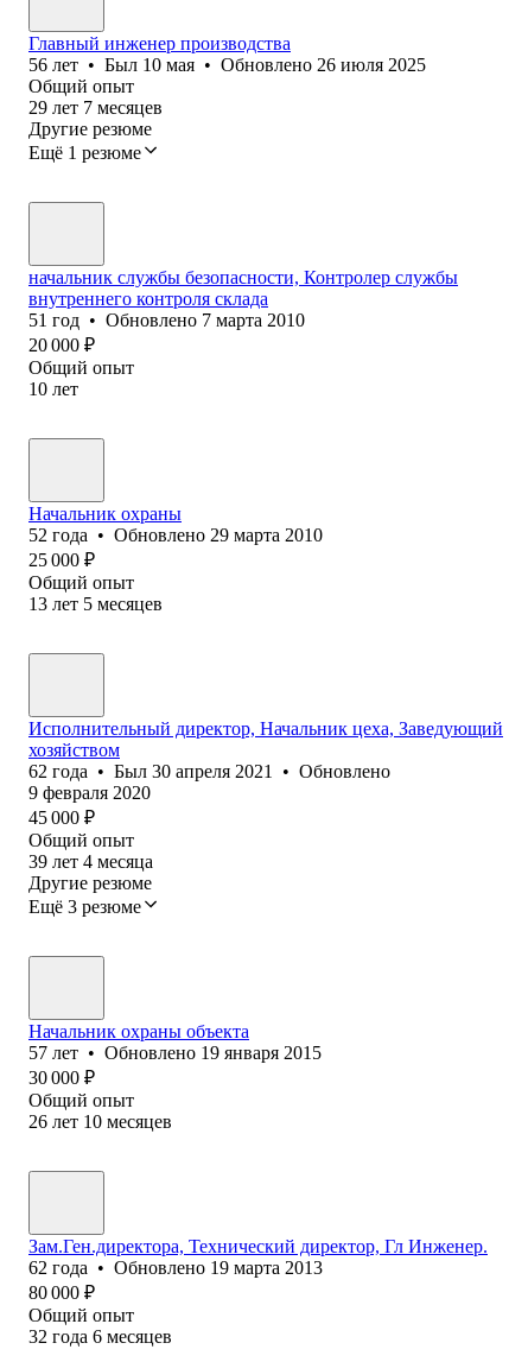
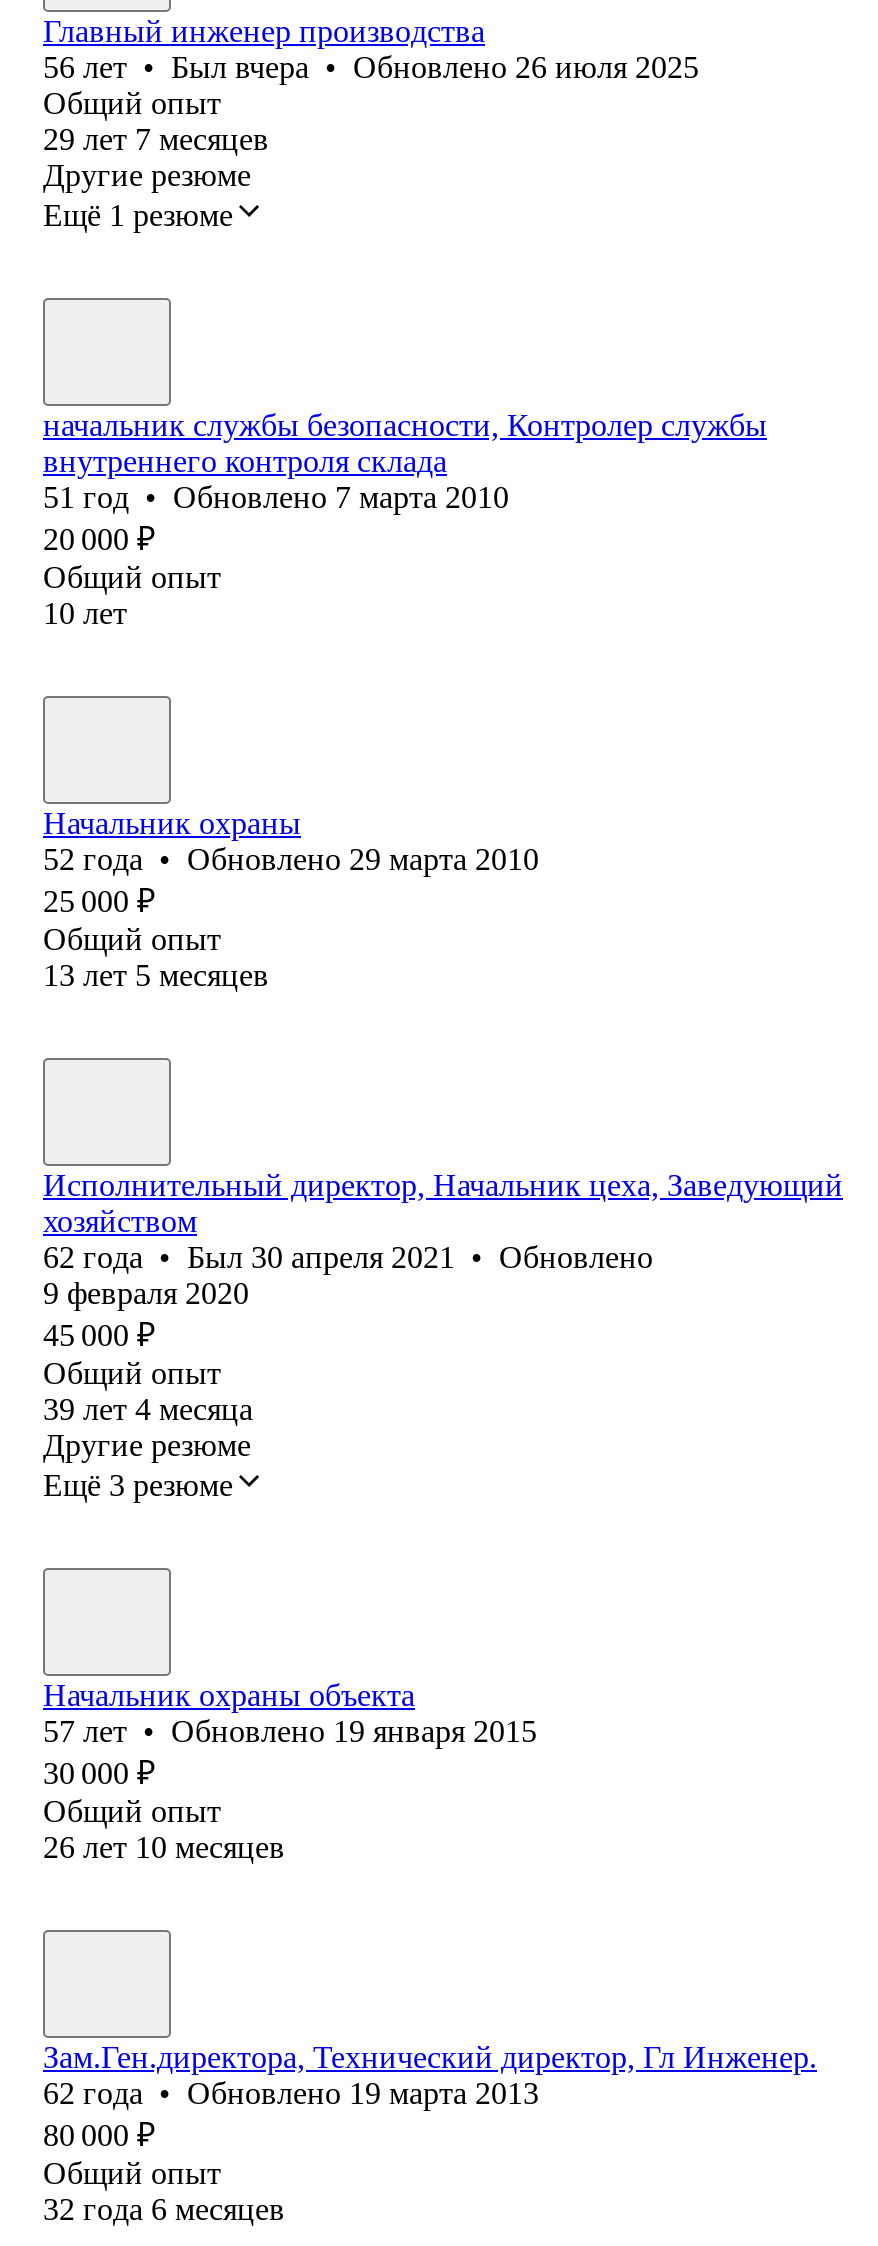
- 56 лет • Был 10 мая • Обновлено 26 июля 2025
+ 56 лет • Был вчера • Обновлено 26 июля 2025
